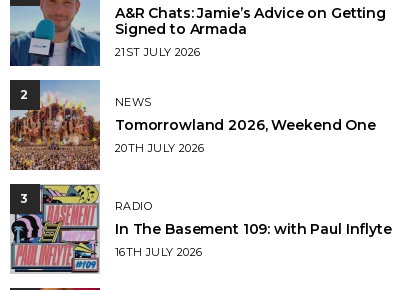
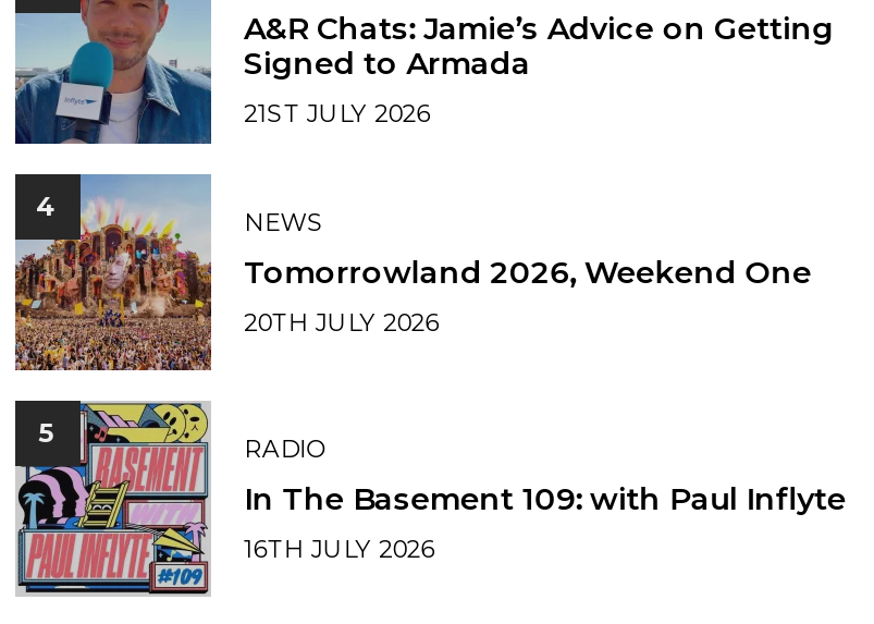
- 2
+ 4

- 3
+ 5
